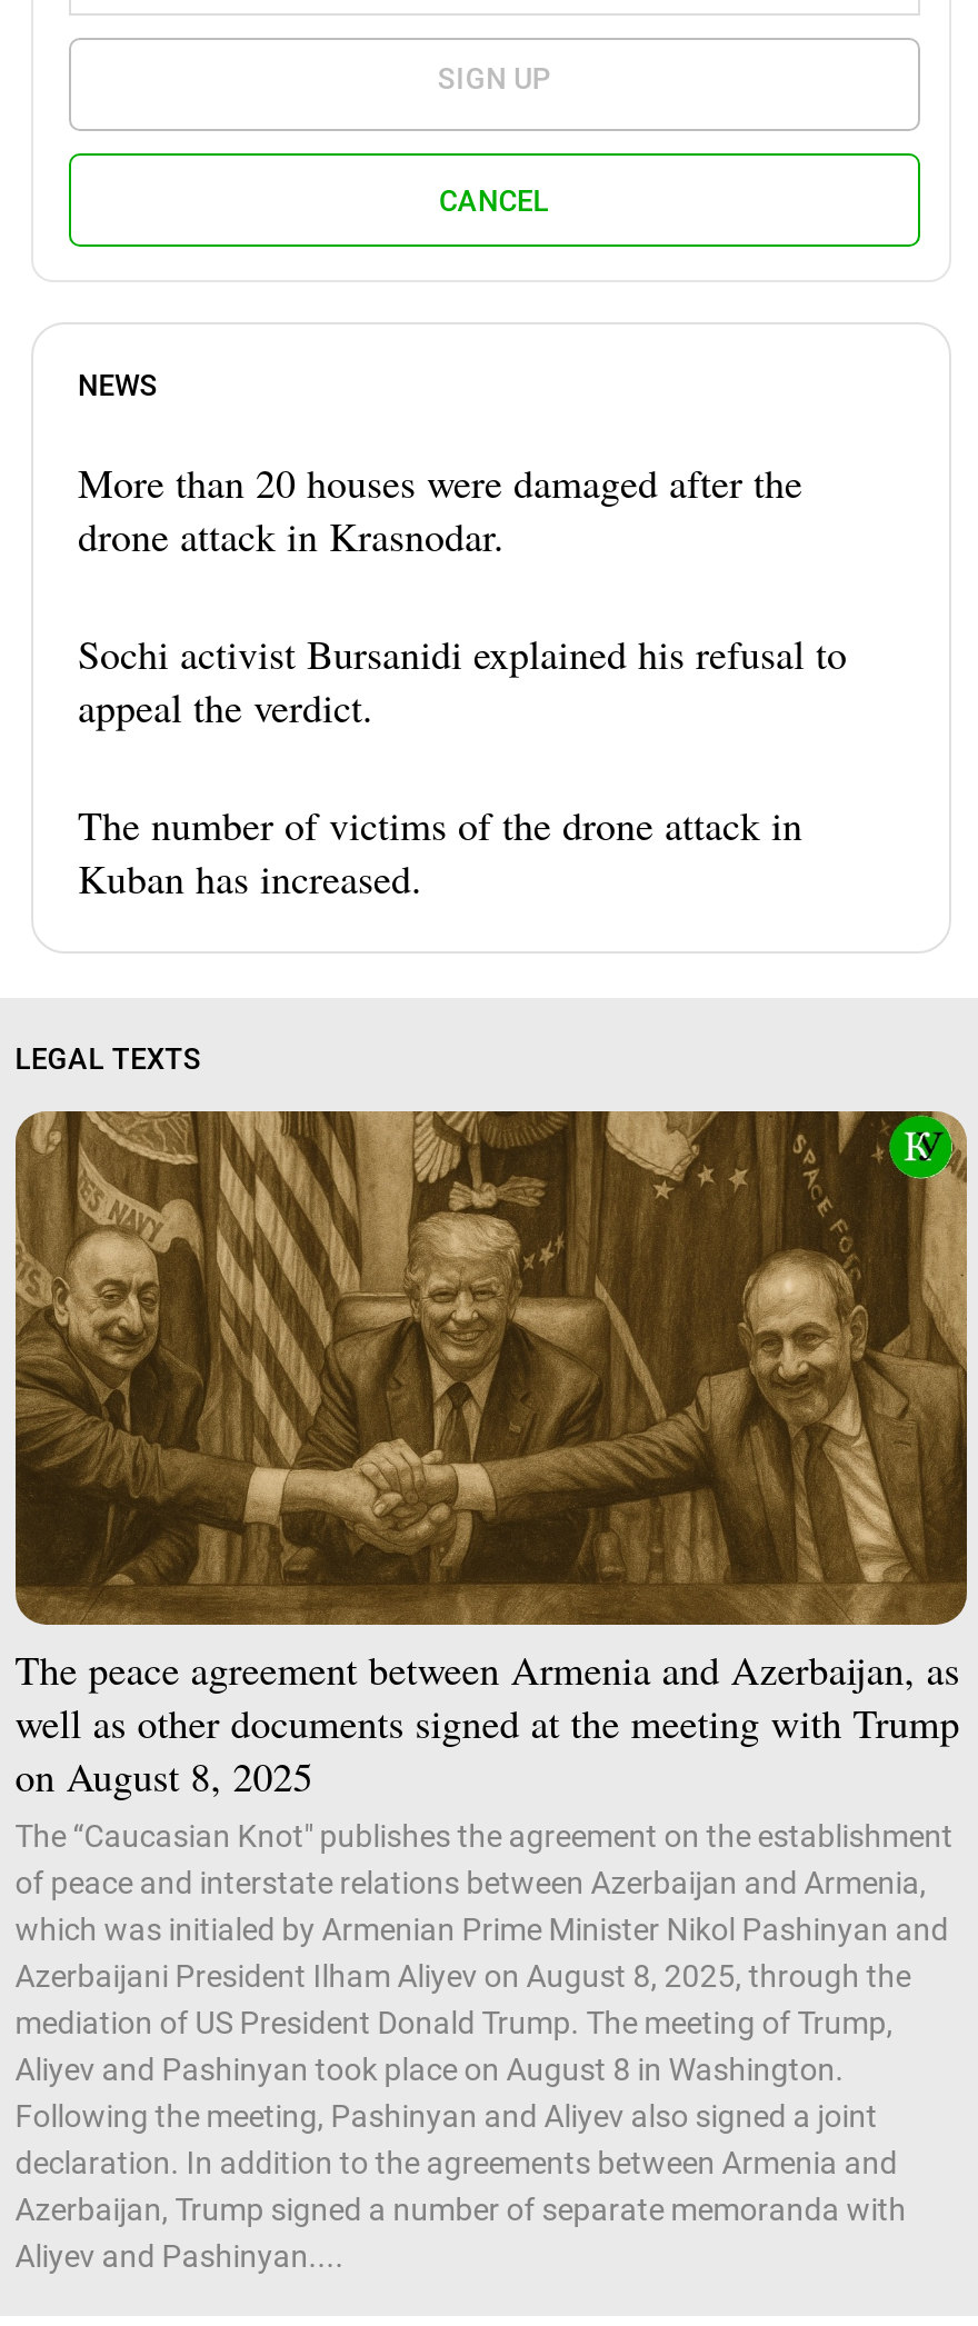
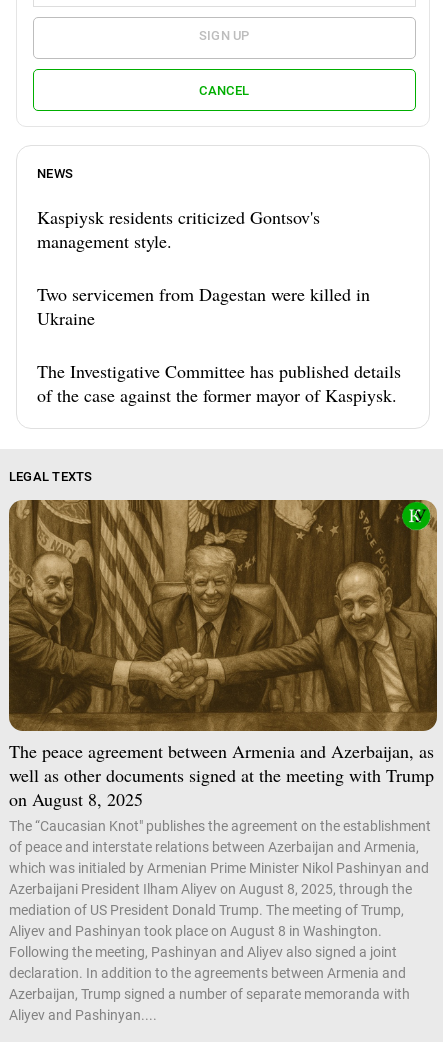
- More than 20 houses were damaged after the
- drone attack in Krasnodar.
+ Kaspiysk residents criticized Gontsov's
+ management style.

- Sochi activist Bursanidi explained his refusal to
- appeal the verdict.
+ Two servicemen from Dagestan were killed in
+ Ukraine

- The number of victims of the drone attack in
- Kuban has increased.
+ The Investigative Committee has published details
+ of the case against the former mayor of Kaspiysk.
